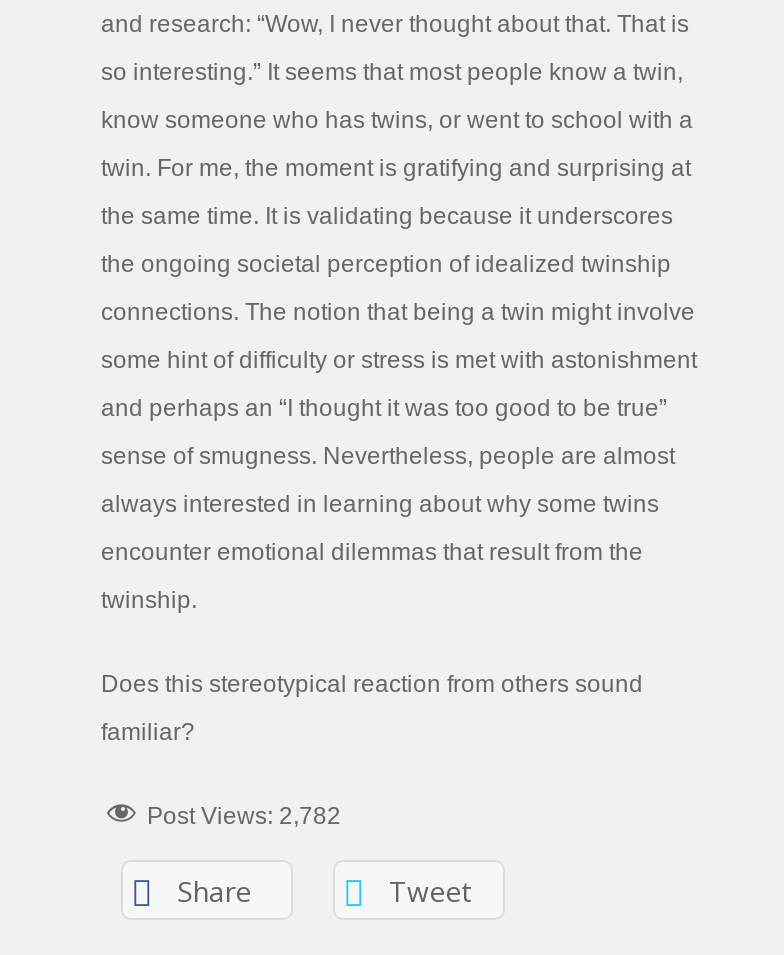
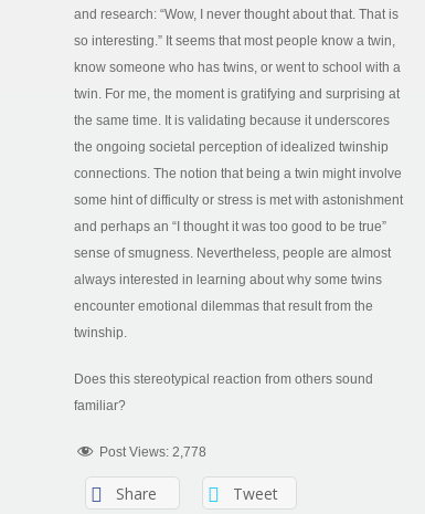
- Post Views: 2,782
+ Post Views: 2,778
